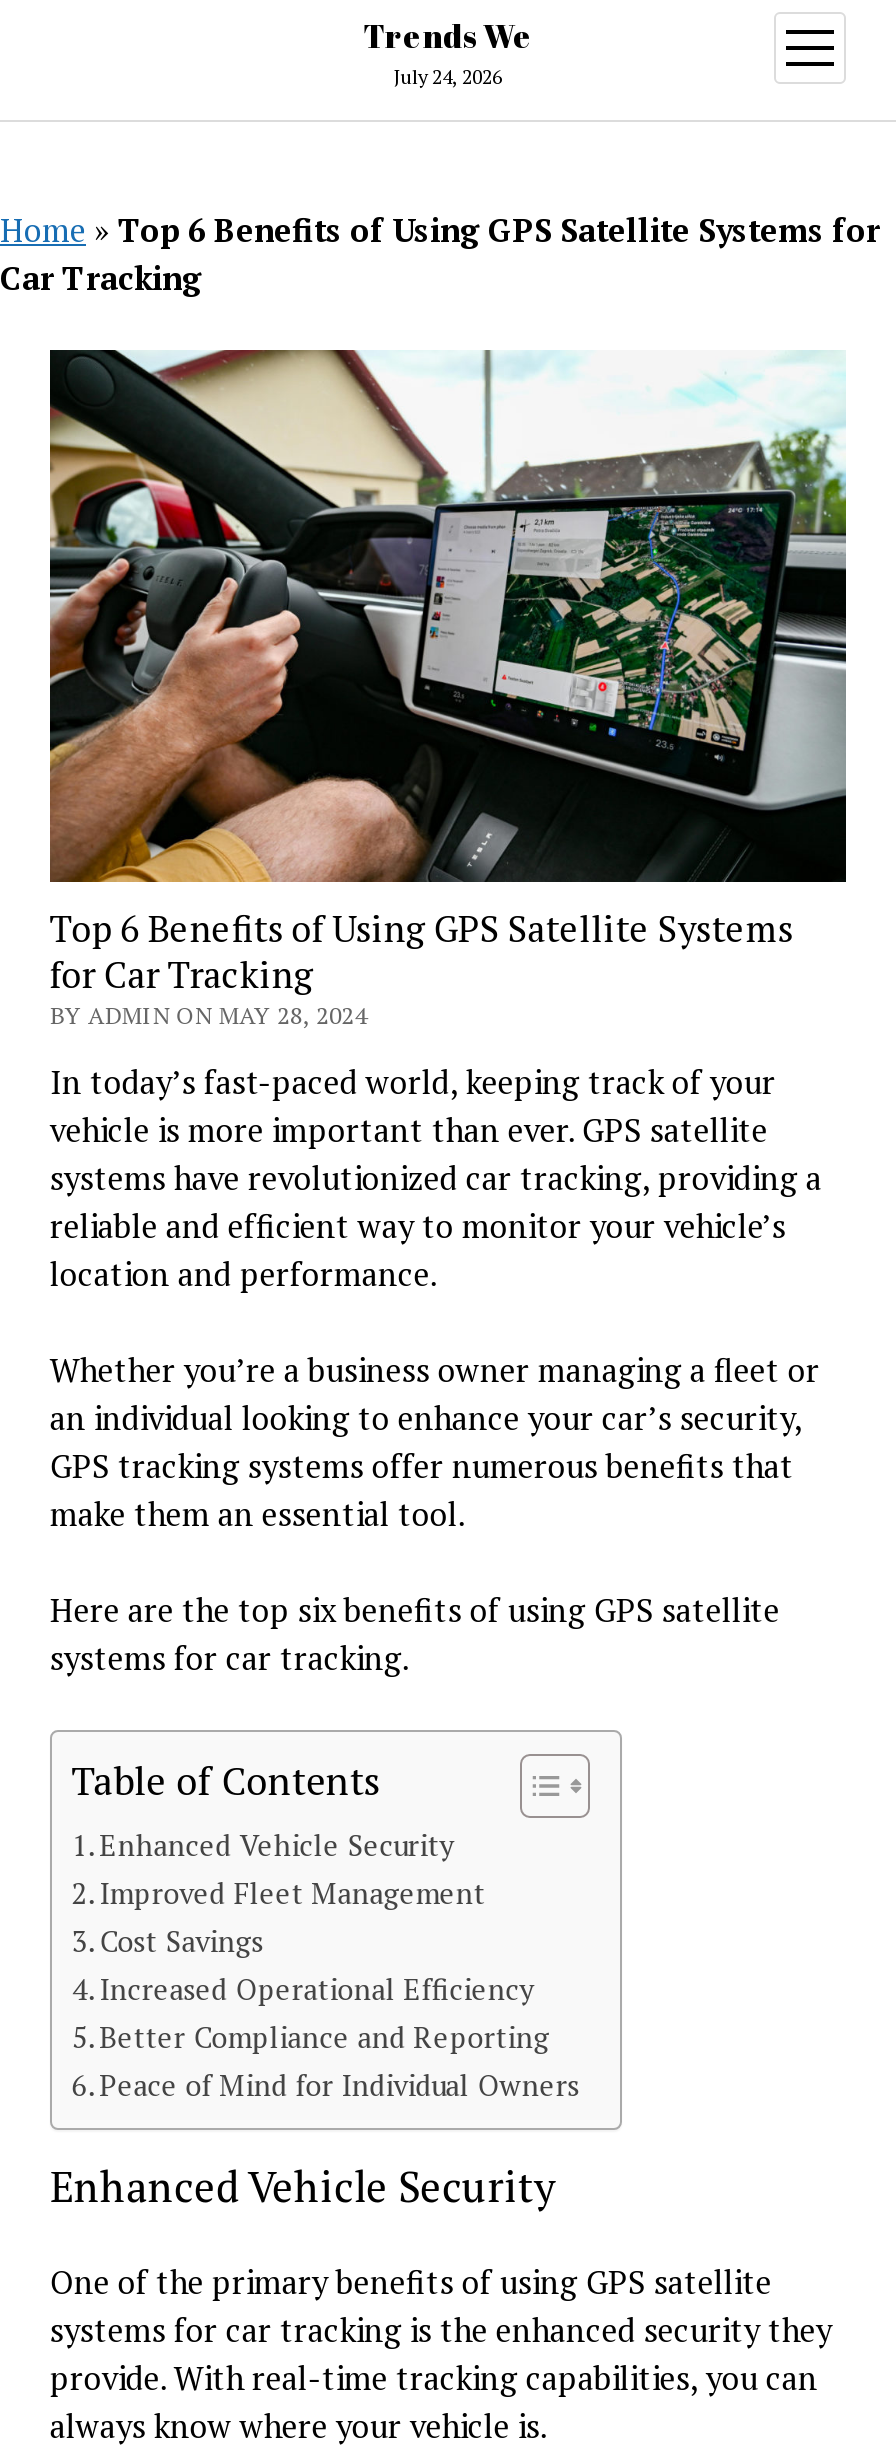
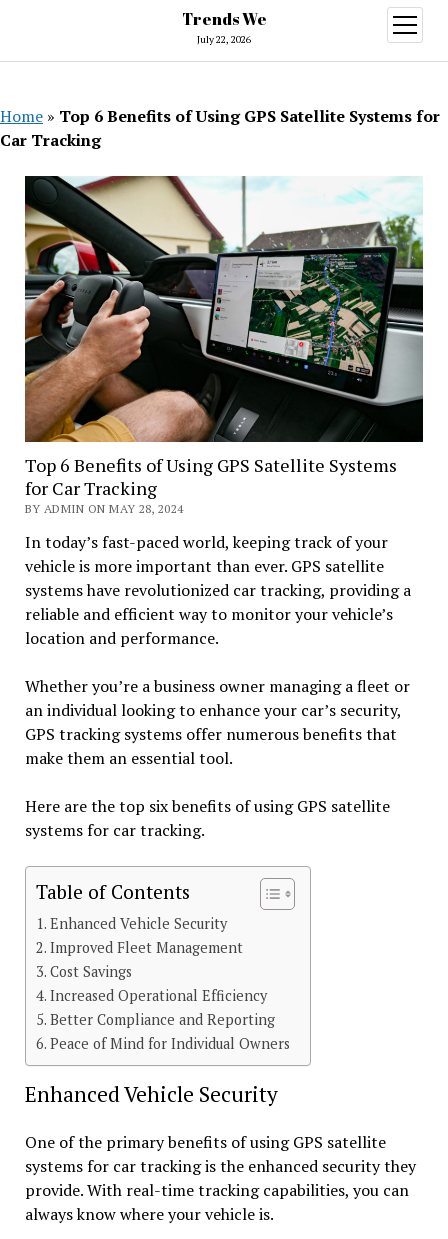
- July 24, 2026
+ July 22, 2026
